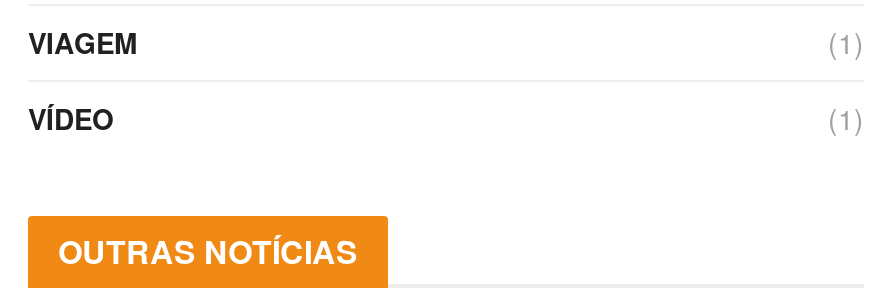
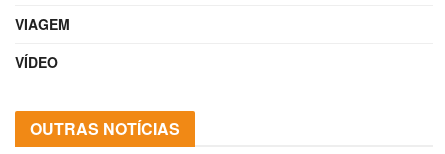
- (1)

- (1)
